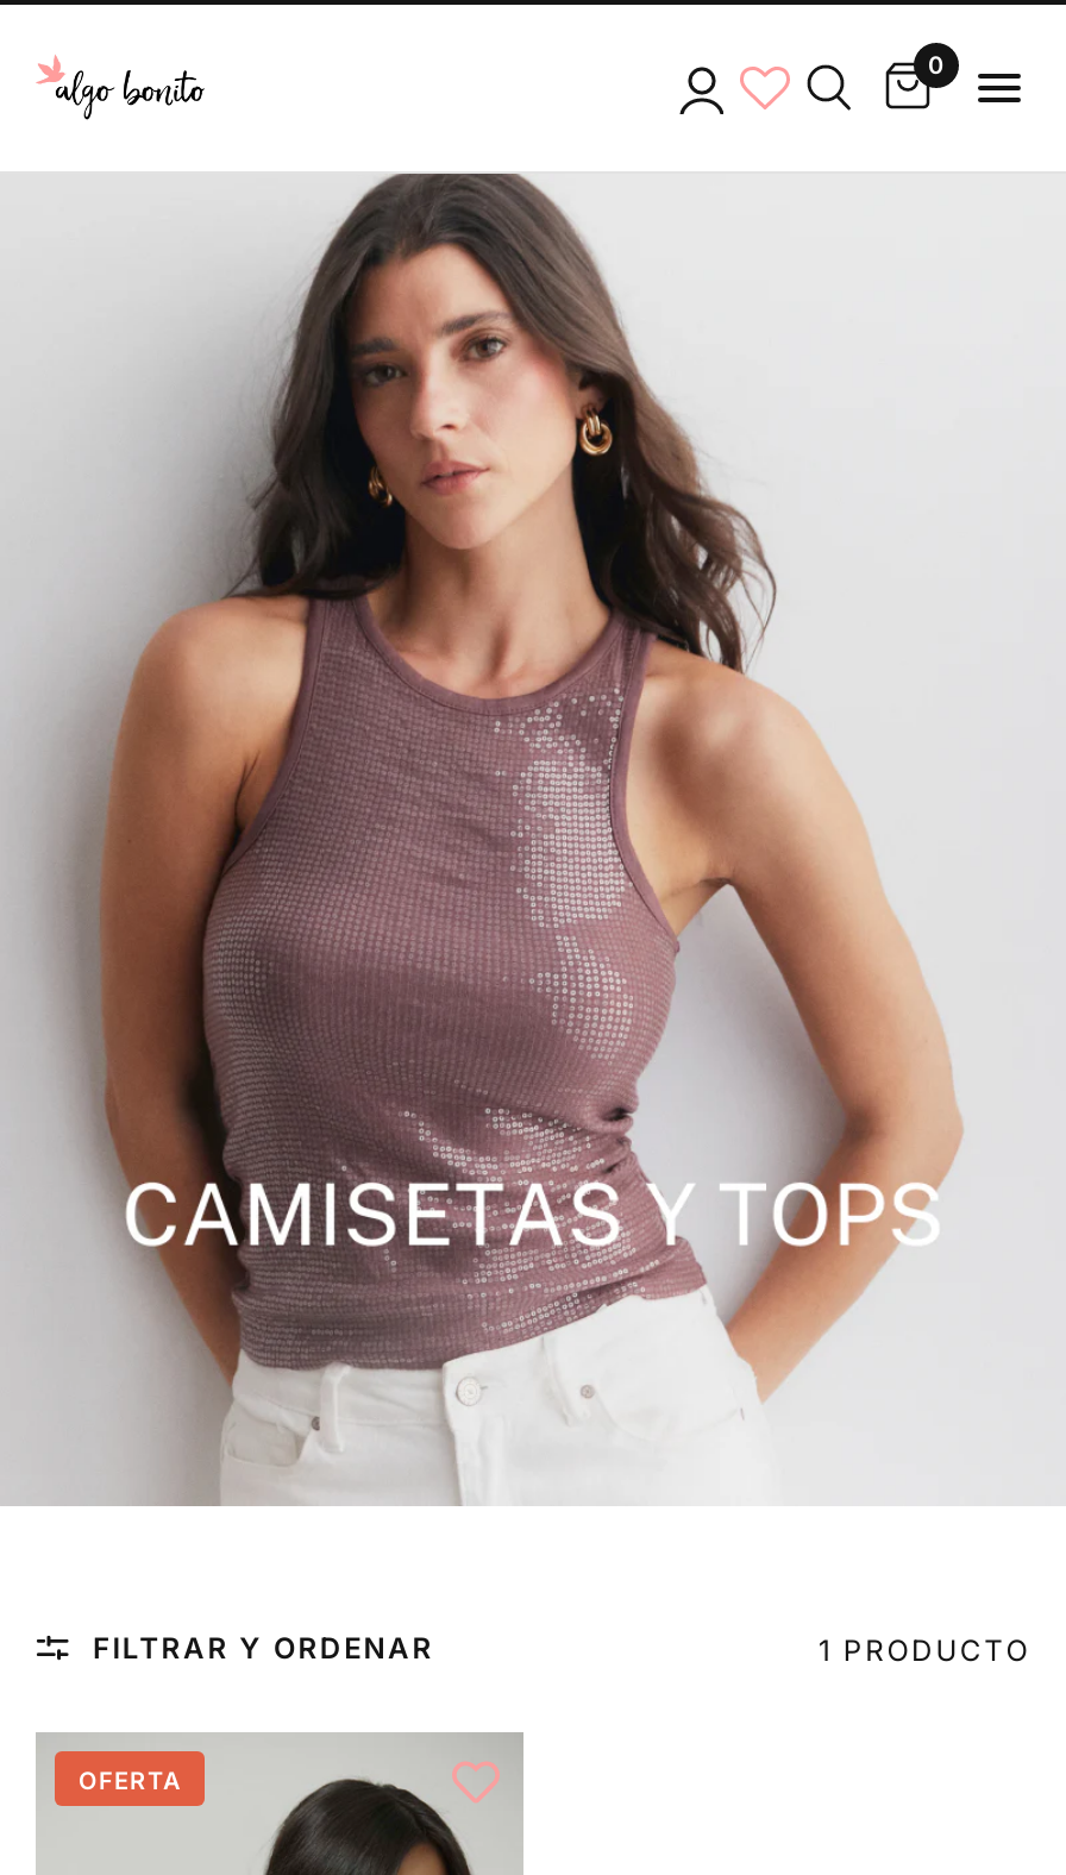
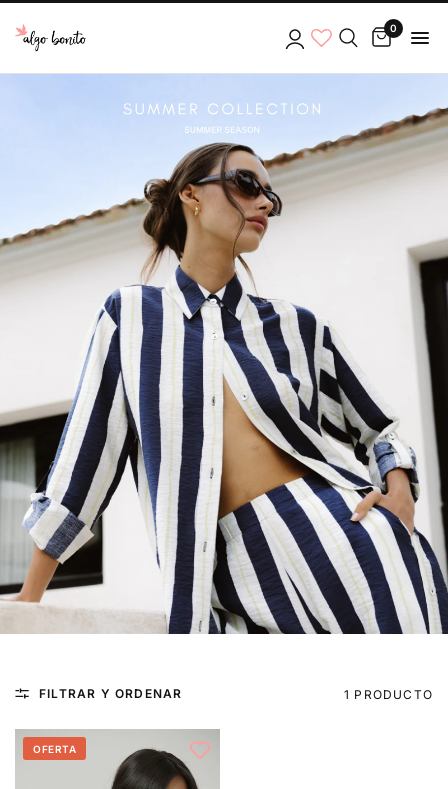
- [image]
+ [image]
